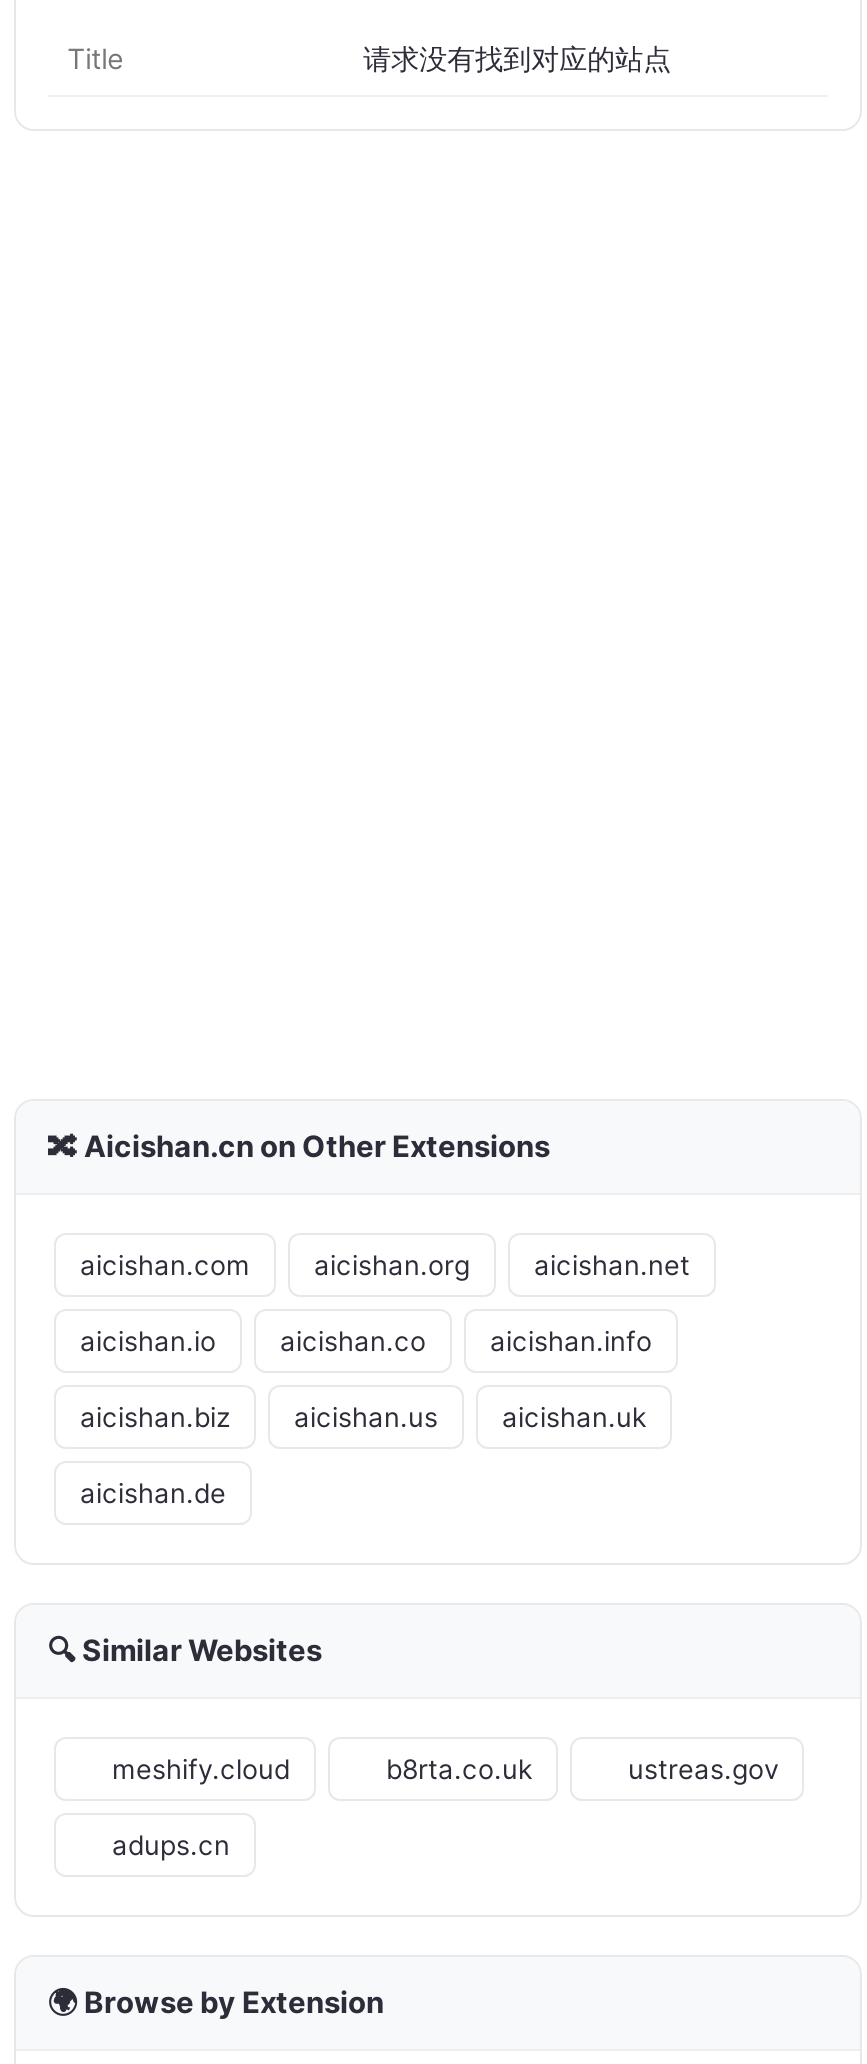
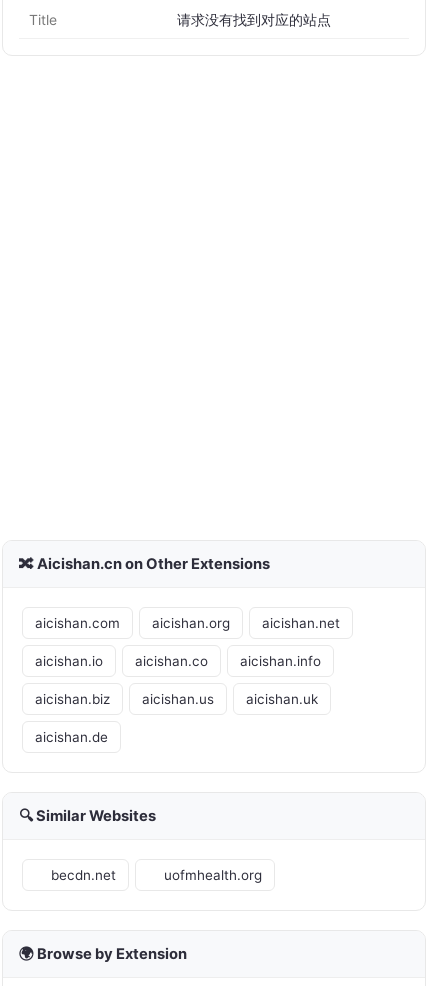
- meshify.cloud
- b8rta.co.uk
- ustreas.gov
- adups.cn
+ becdn.net
+ uofmhealth.org
